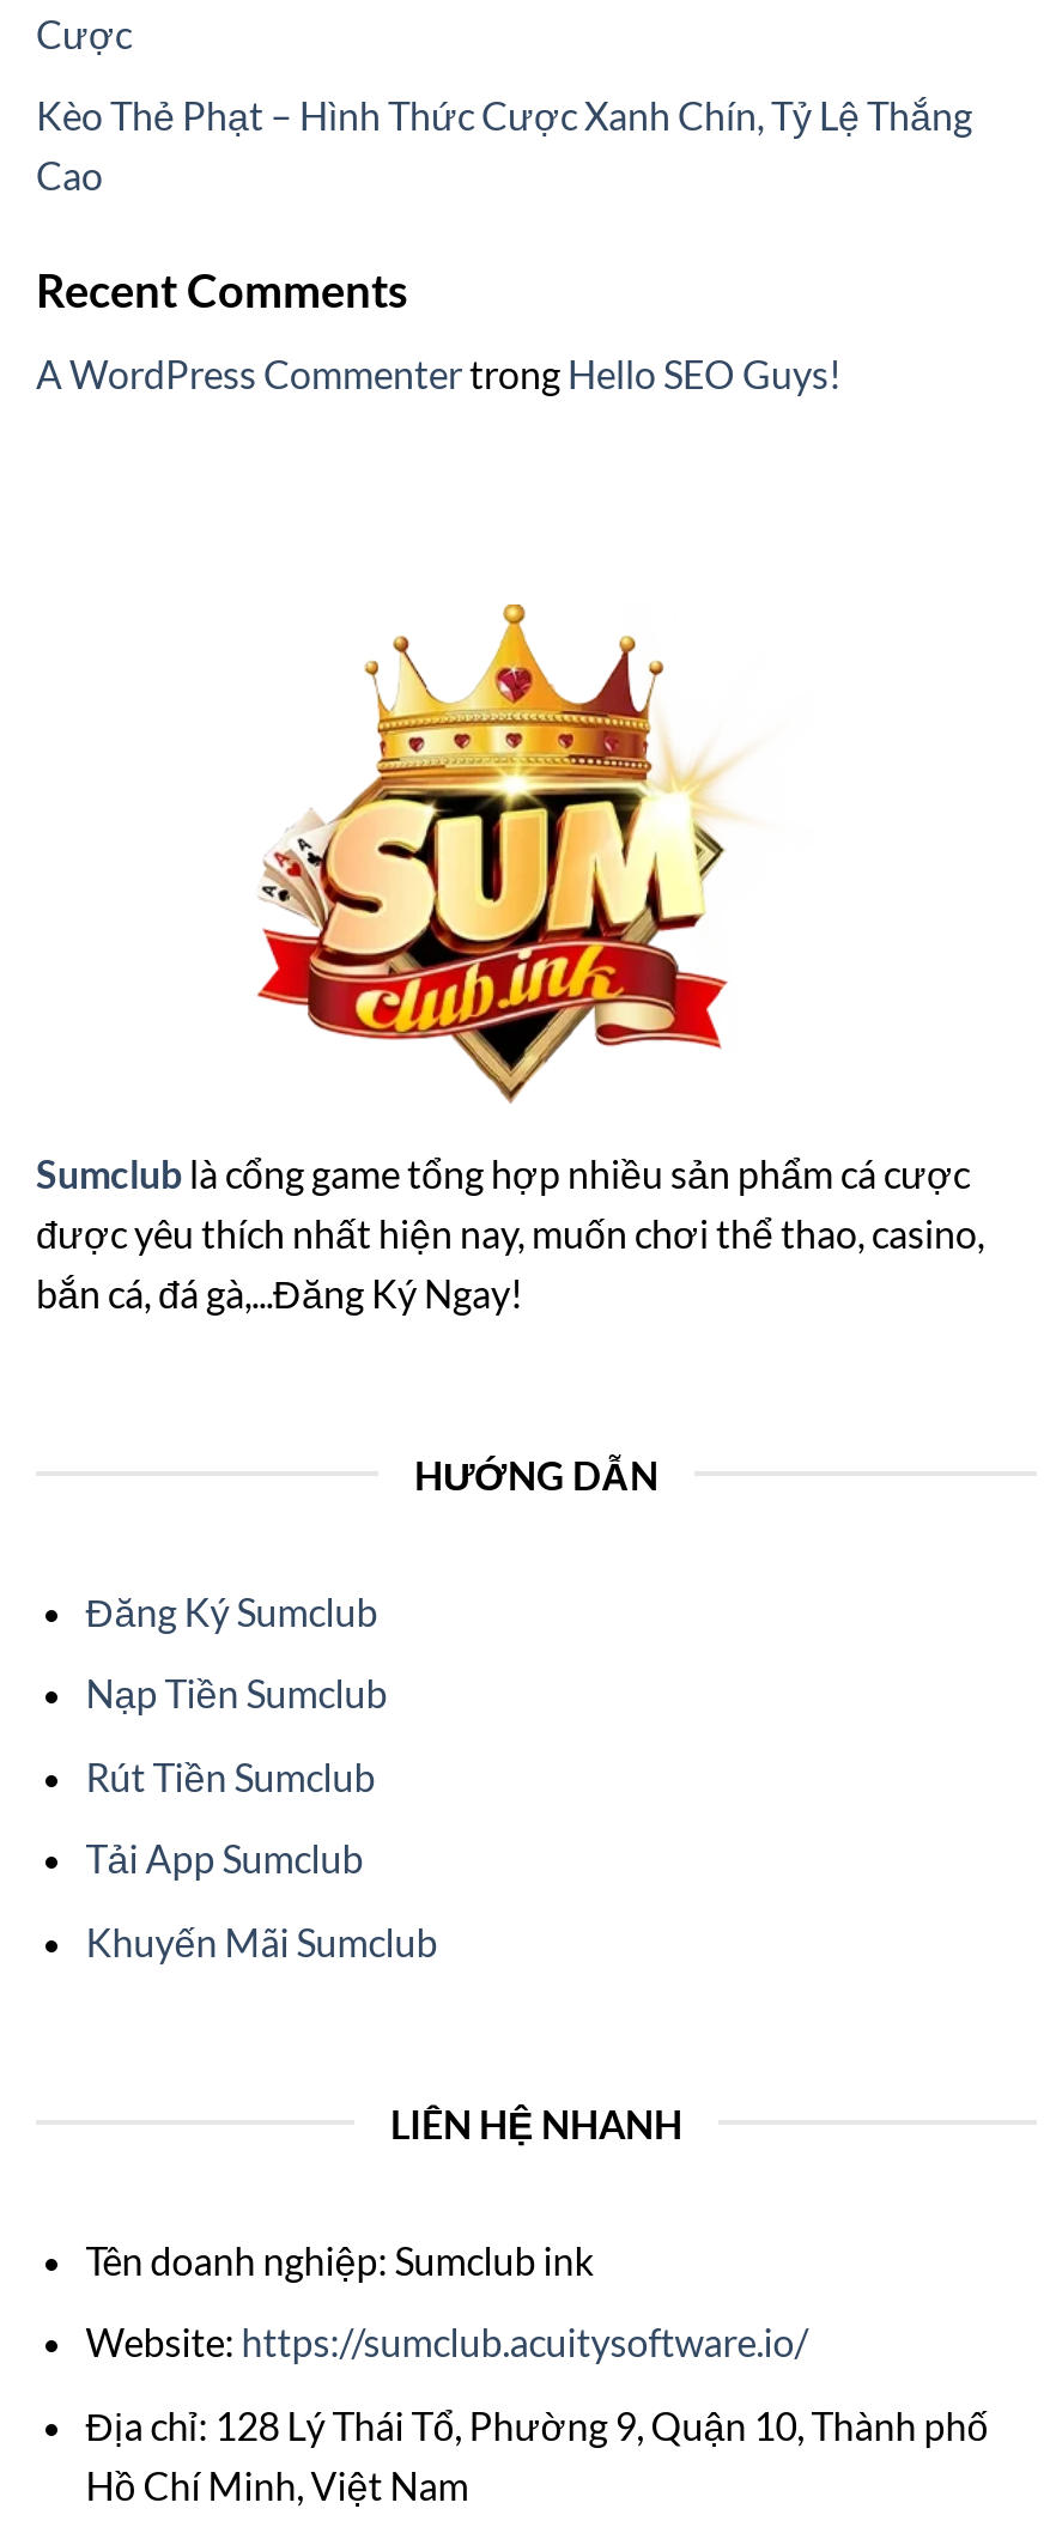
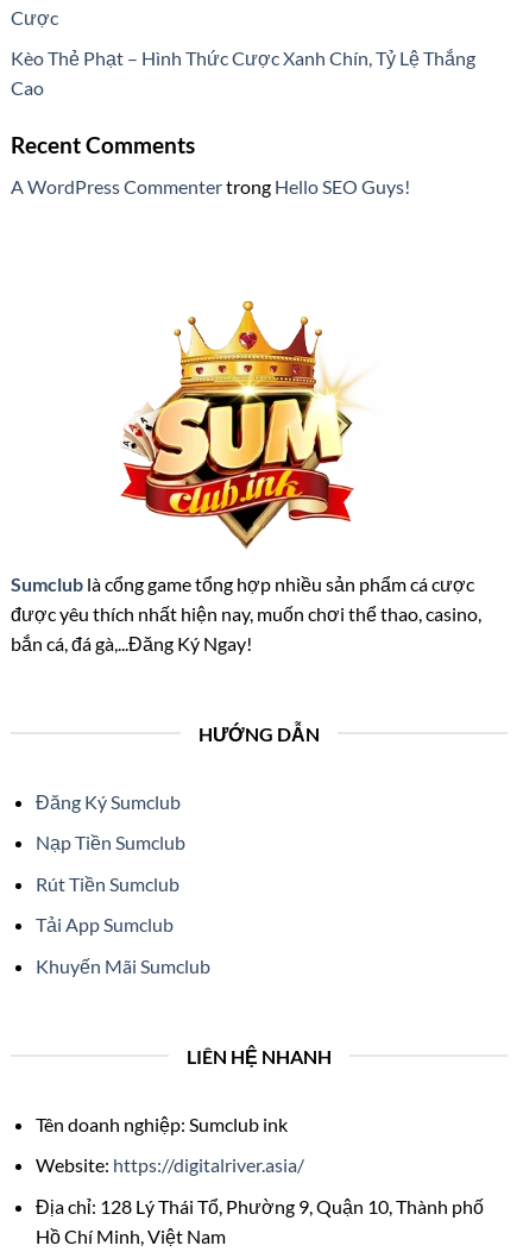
- Website: https://sumclub.acuitysoftware.io/
+ Website: https://digitalriver.asia/
